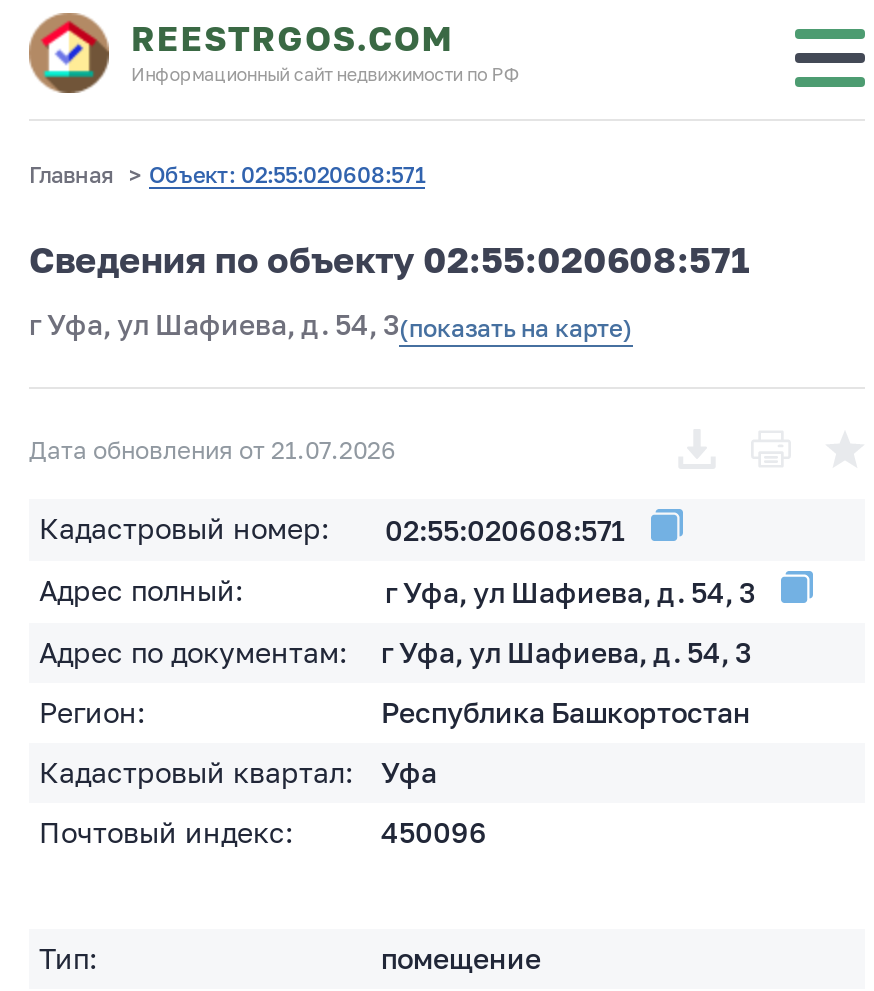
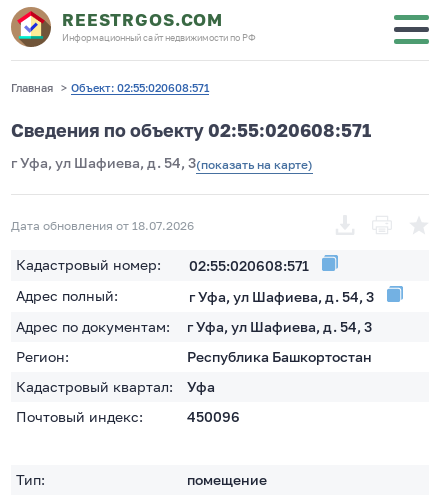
- Дата обновления от 21.07.2026
+ Дата обновления от 18.07.2026
